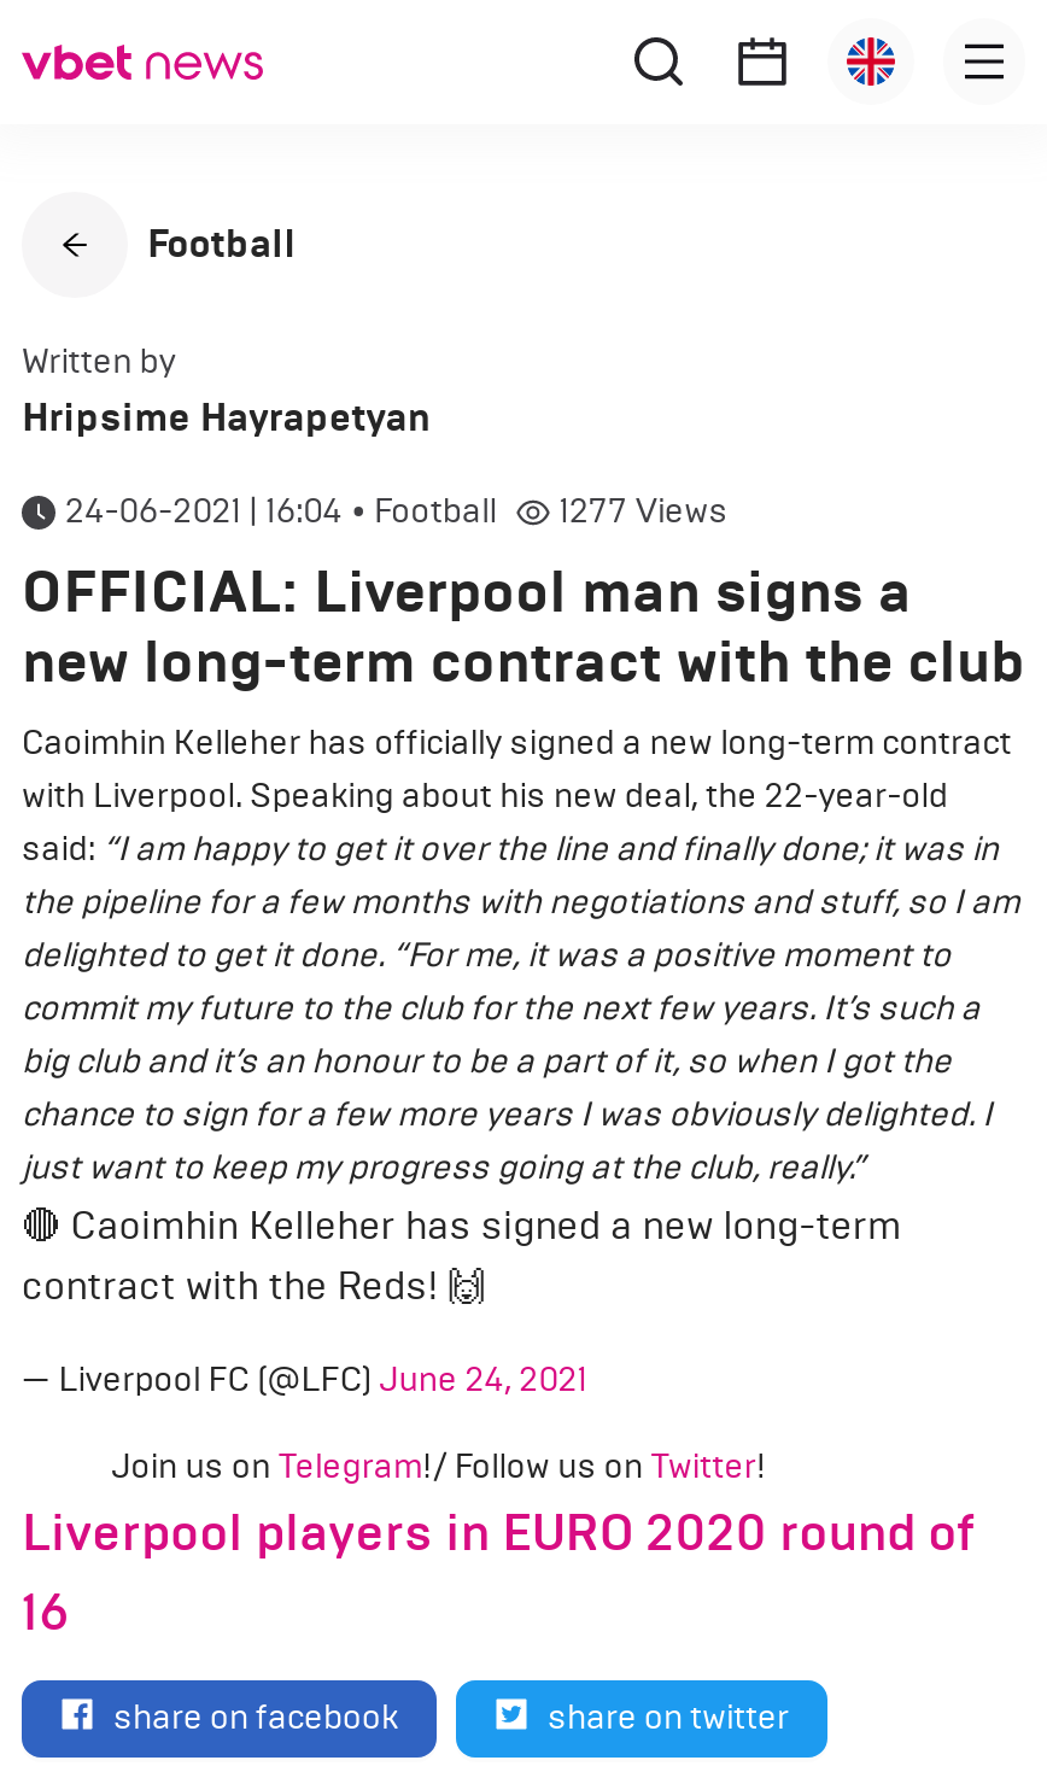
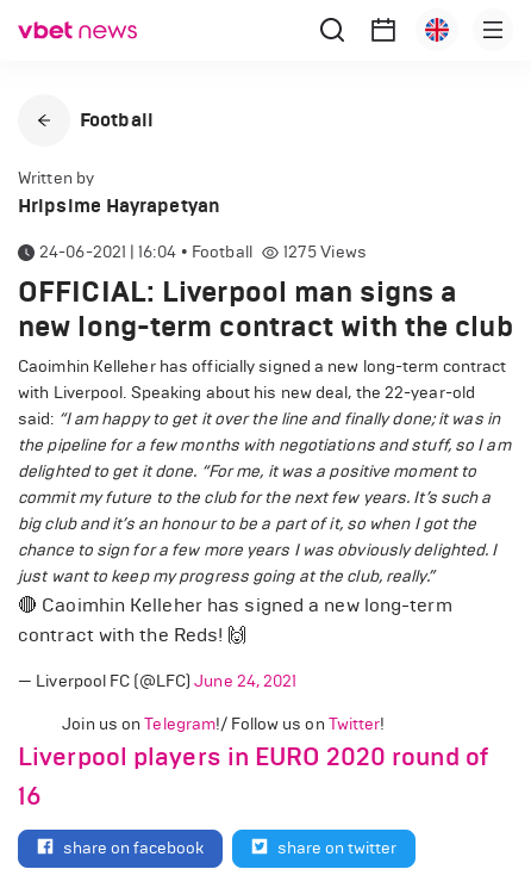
- 1277 Views
+ 1275 Views
